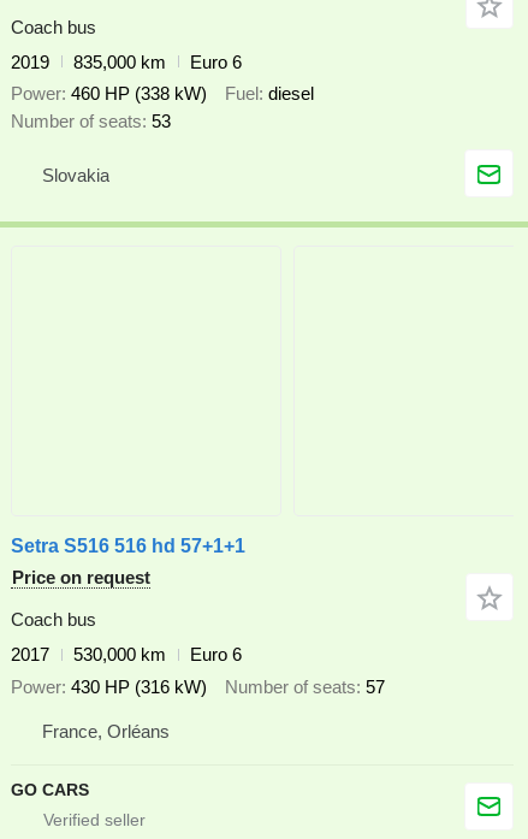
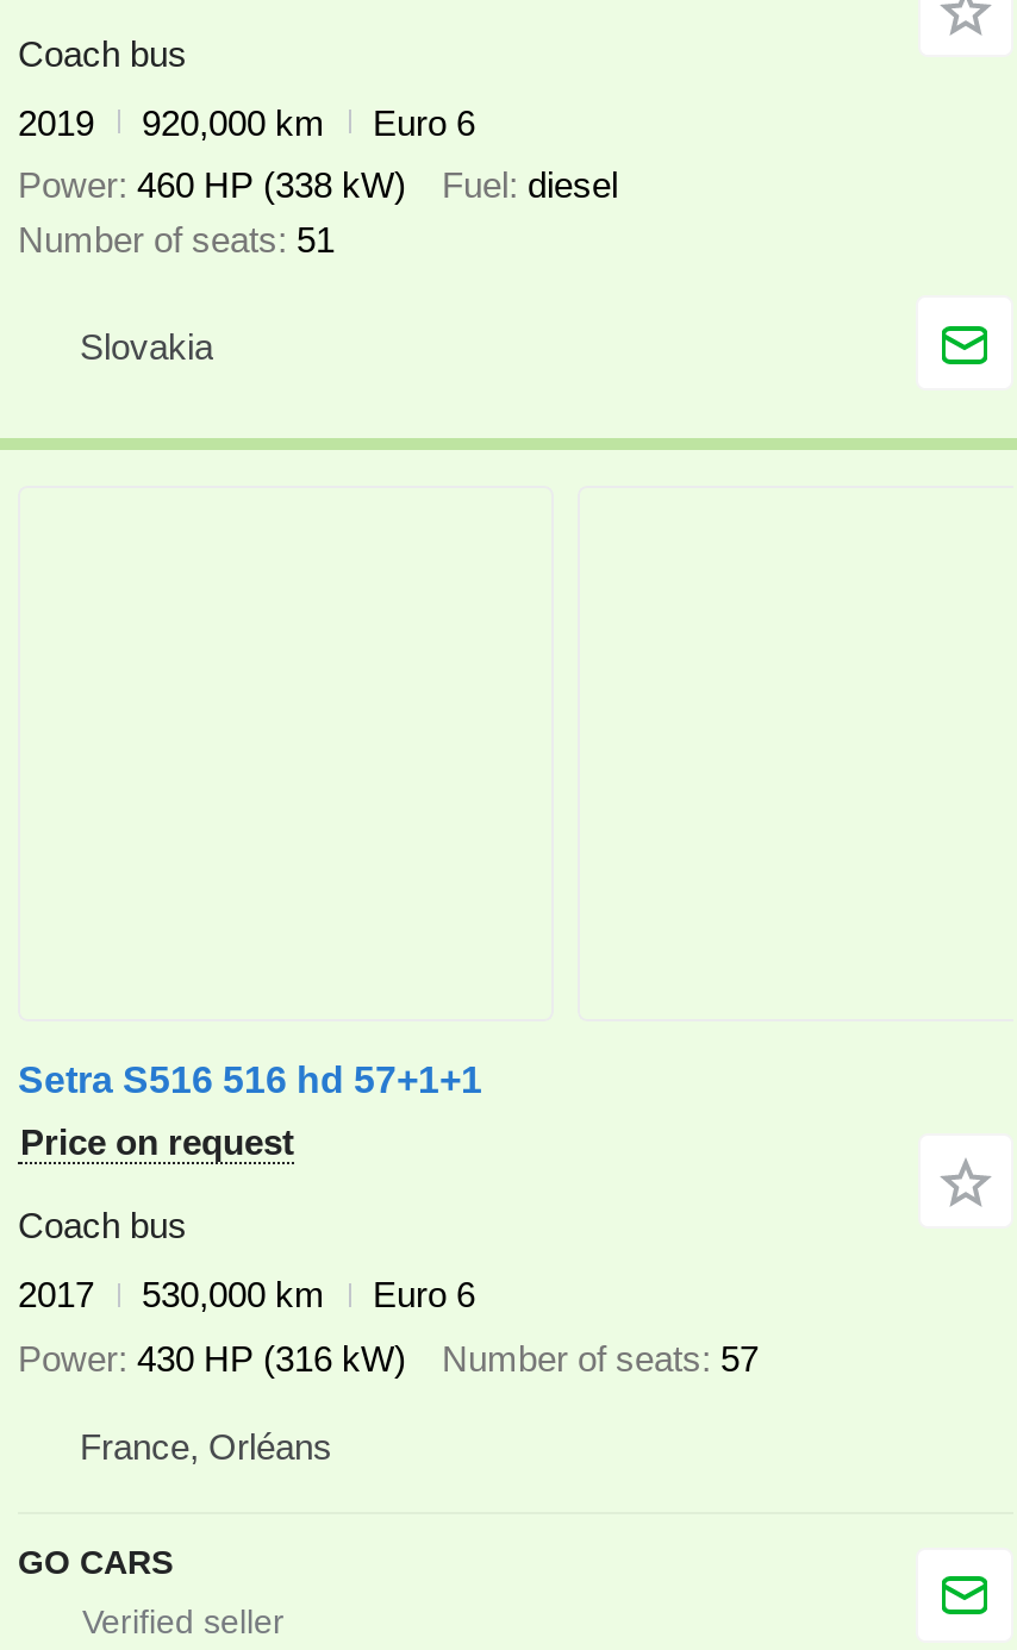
- 2019 835,000 km Euro 6
+ 2019 920,000 km Euro 6

- Number of seats 53
+ Number of seats 51
